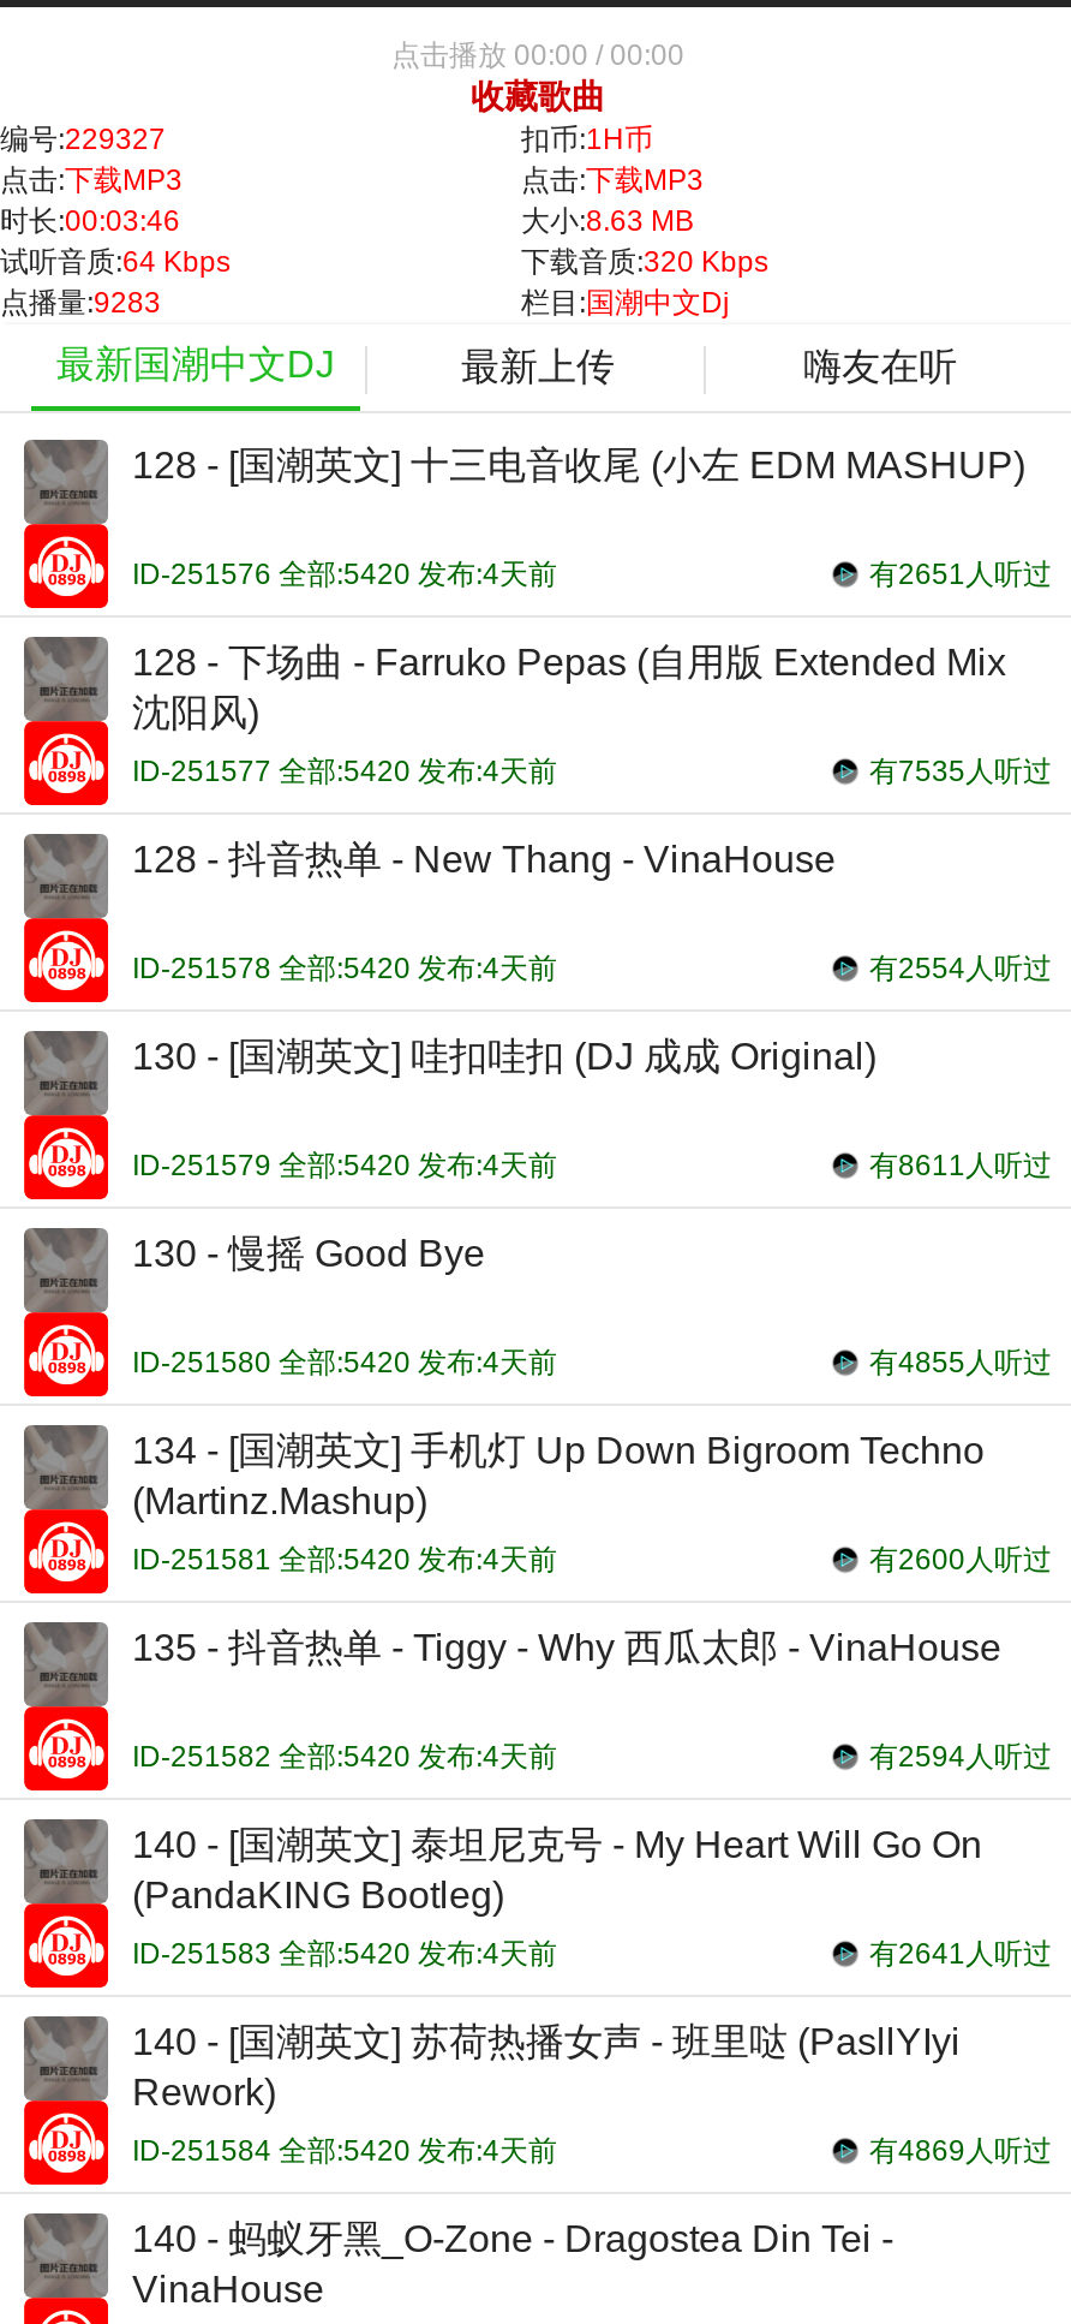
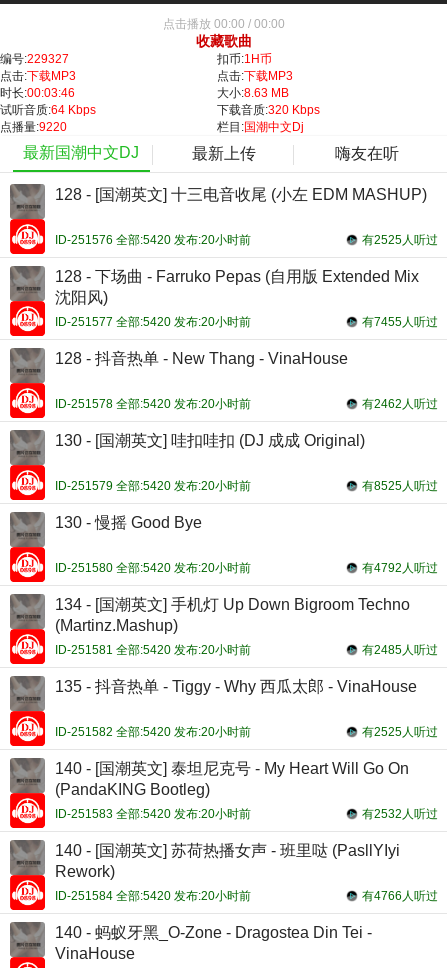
- 点播量:9283
+ 点播量:9220

- 有2651人听过
- ID-251576 全部:5420 发布:4天前
+ 有2525人听过
+ ID-251576 全部:5420 发布:20小时前

- 有7535人听过
- ID-251577 全部:5420 发布:4天前
+ 有7455人听过
+ ID-251577 全部:5420 发布:20小时前

- 有2554人听过
- ID-251578 全部:5420 发布:4天前
+ 有2462人听过
+ ID-251578 全部:5420 发布:20小时前

- 有8611人听过
- ID-251579 全部:5420 发布:4天前
+ 有8525人听过
+ ID-251579 全部:5420 发布:20小时前

- 有4855人听过
- ID-251580 全部:5420 发布:4天前
+ 有4792人听过
+ ID-251580 全部:5420 发布:20小时前

- 有2600人听过
- ID-251581 全部:5420 发布:4天前
+ 有2485人听过
+ ID-251581 全部:5420 发布:20小时前

- 有2594人听过
- ID-251582 全部:5420 发布:4天前
+ 有2525人听过
+ ID-251582 全部:5420 发布:20小时前

- 有2641人听过
- ID-251583 全部:5420 发布:4天前
+ 有2532人听过
+ ID-251583 全部:5420 发布:20小时前

- 有4869人听过
- ID-251584 全部:5420 发布:4天前
+ 有4766人听过
+ ID-251584 全部:5420 发布:20小时前
